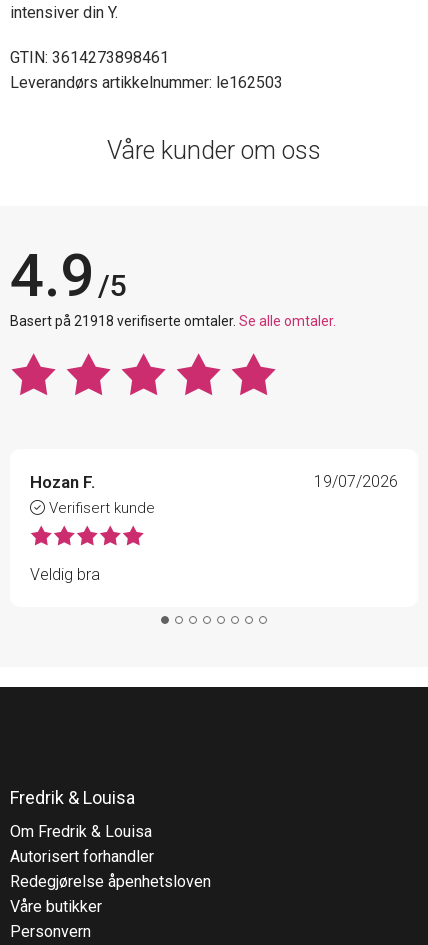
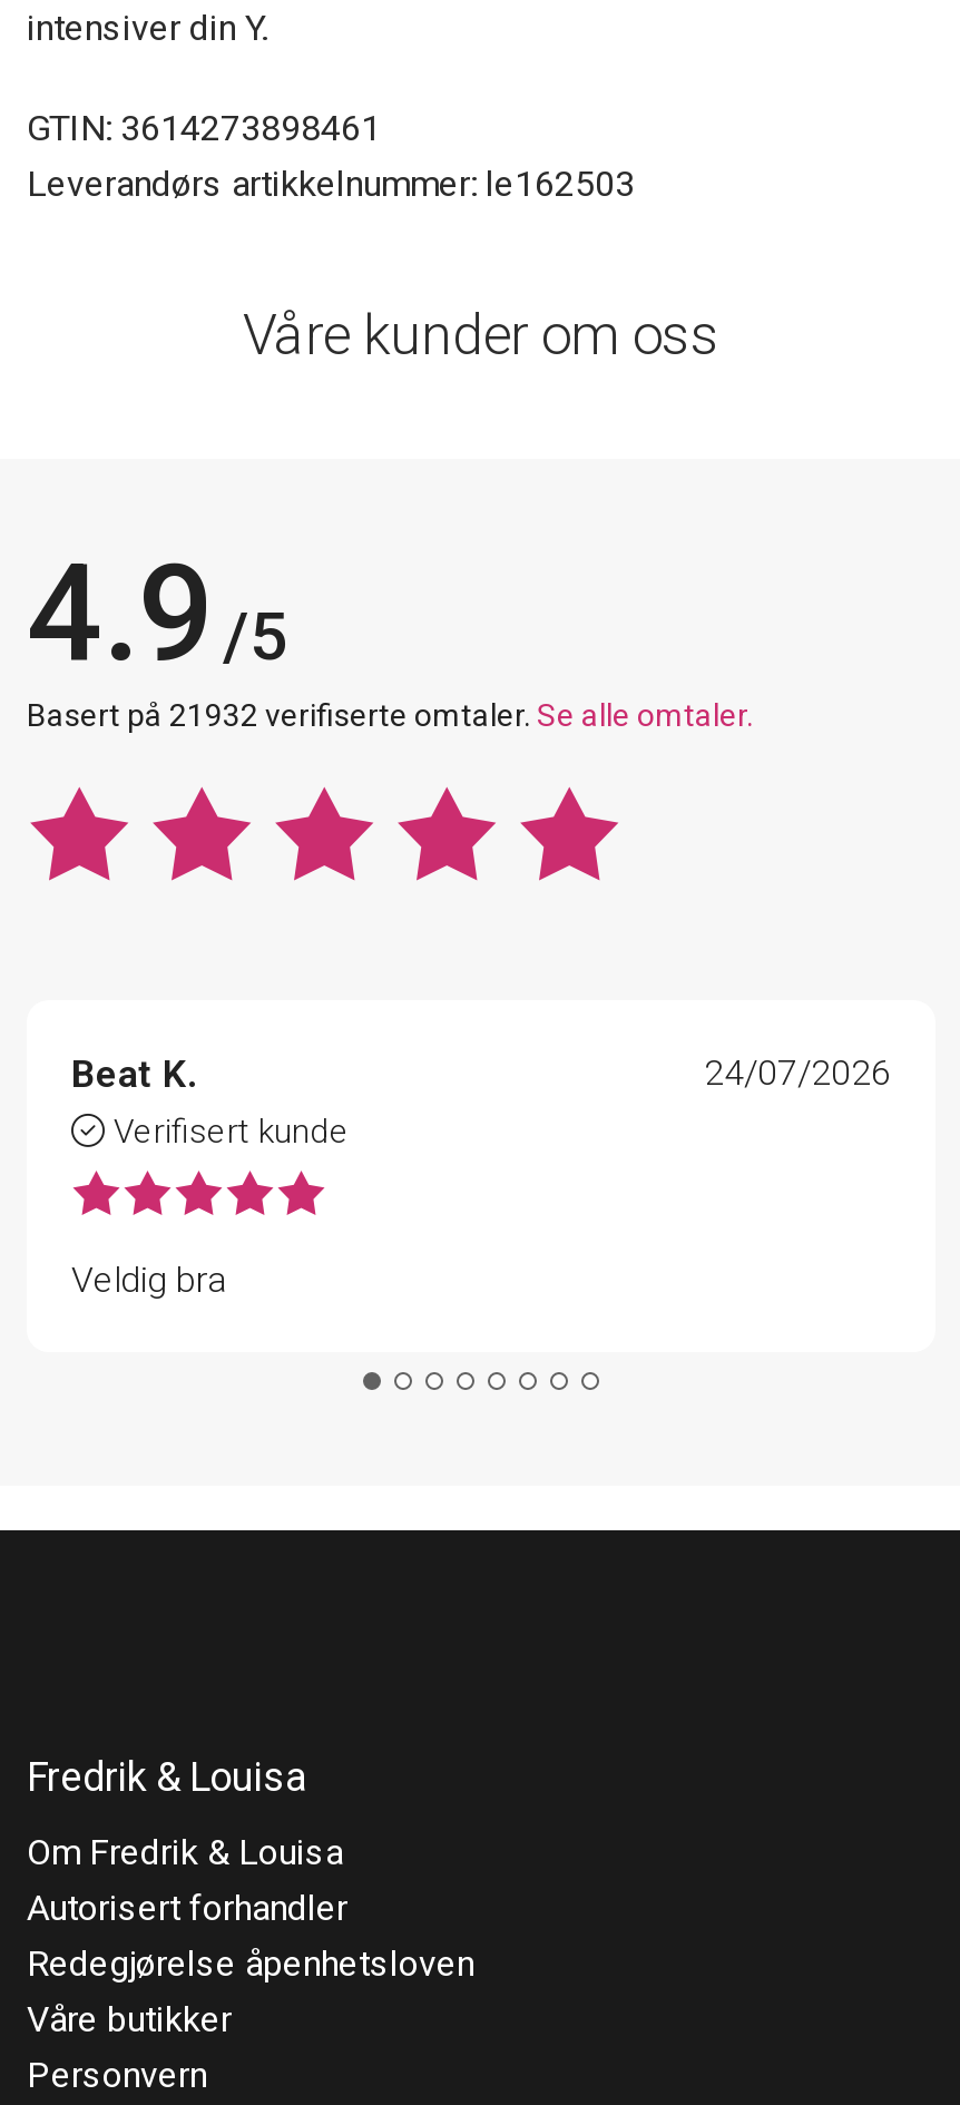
- Basert på 21918 verifiserte omtaler. Se alle omtaler.
+ Basert på 21932 verifiserte omtaler. Se alle omtaler.

- Hozan F.
+ Beat K.

- 19/07/2026
+ 24/07/2026
